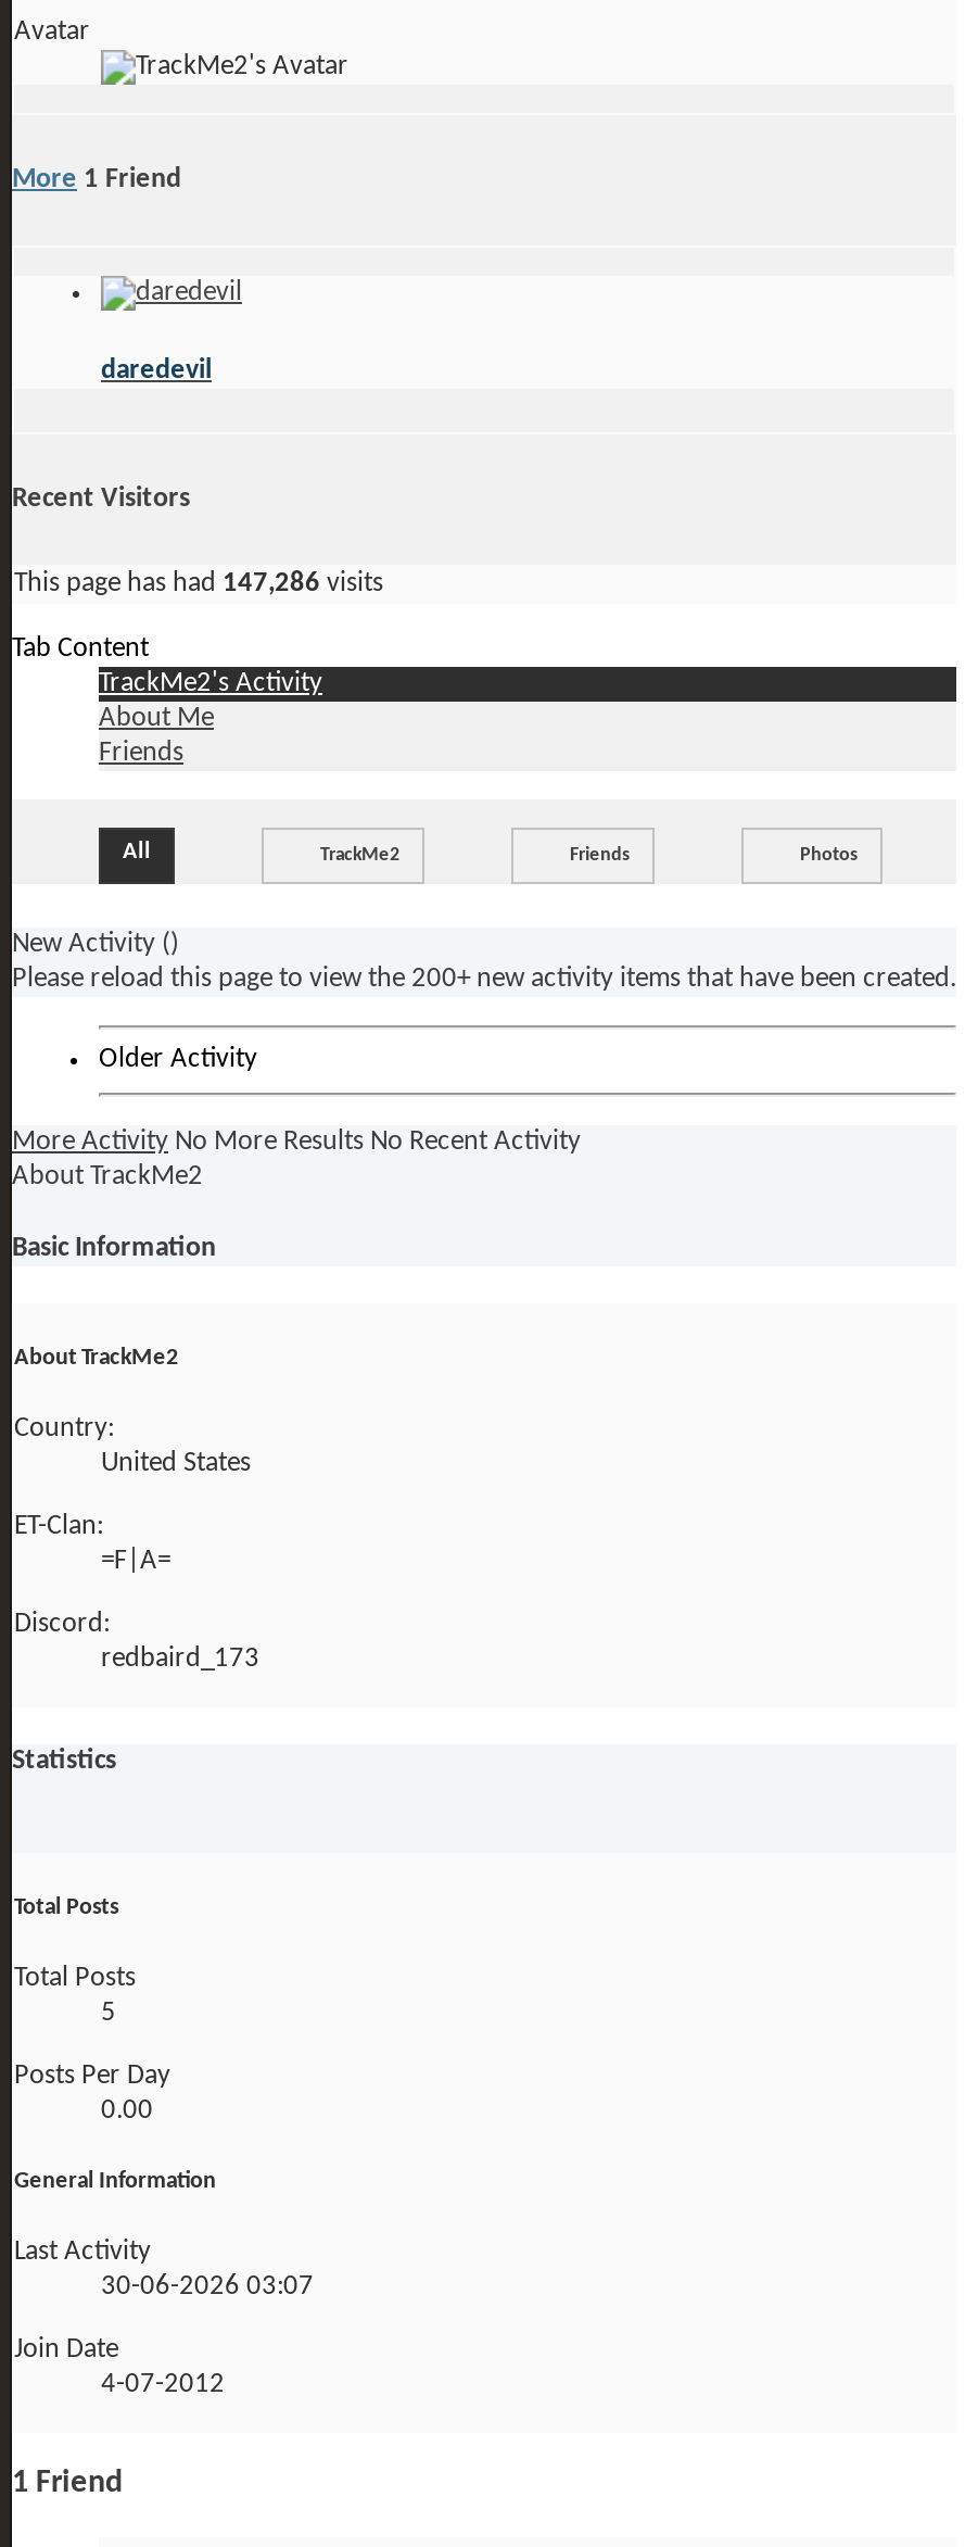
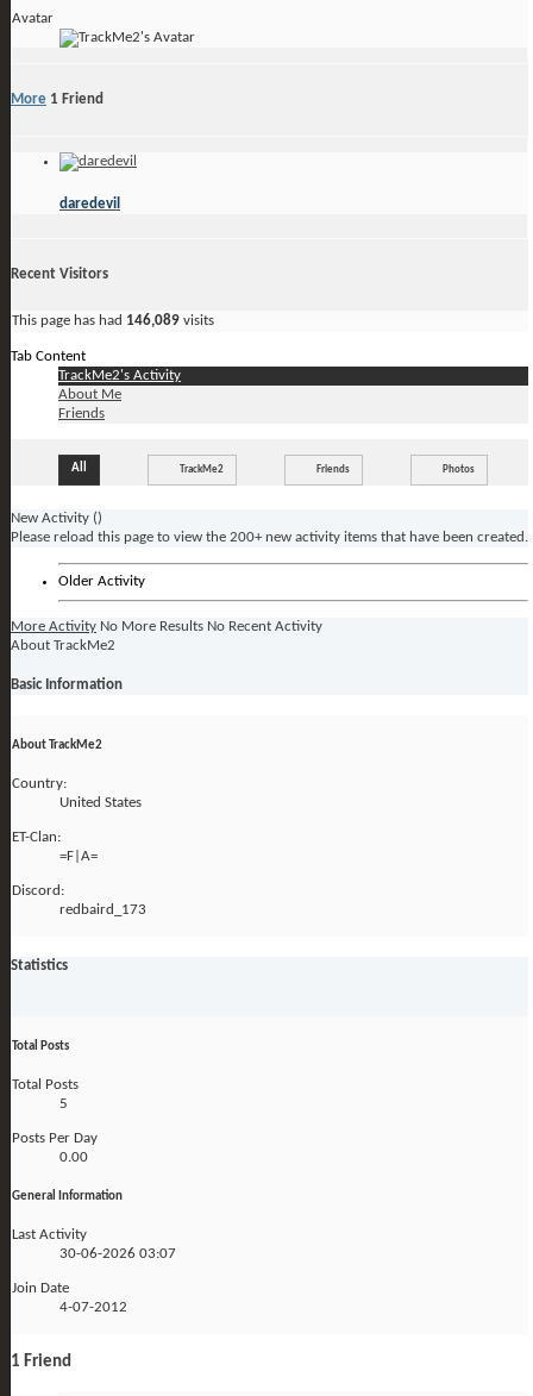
- This page has had 147,286 visits
+ This page has had 146,089 visits
